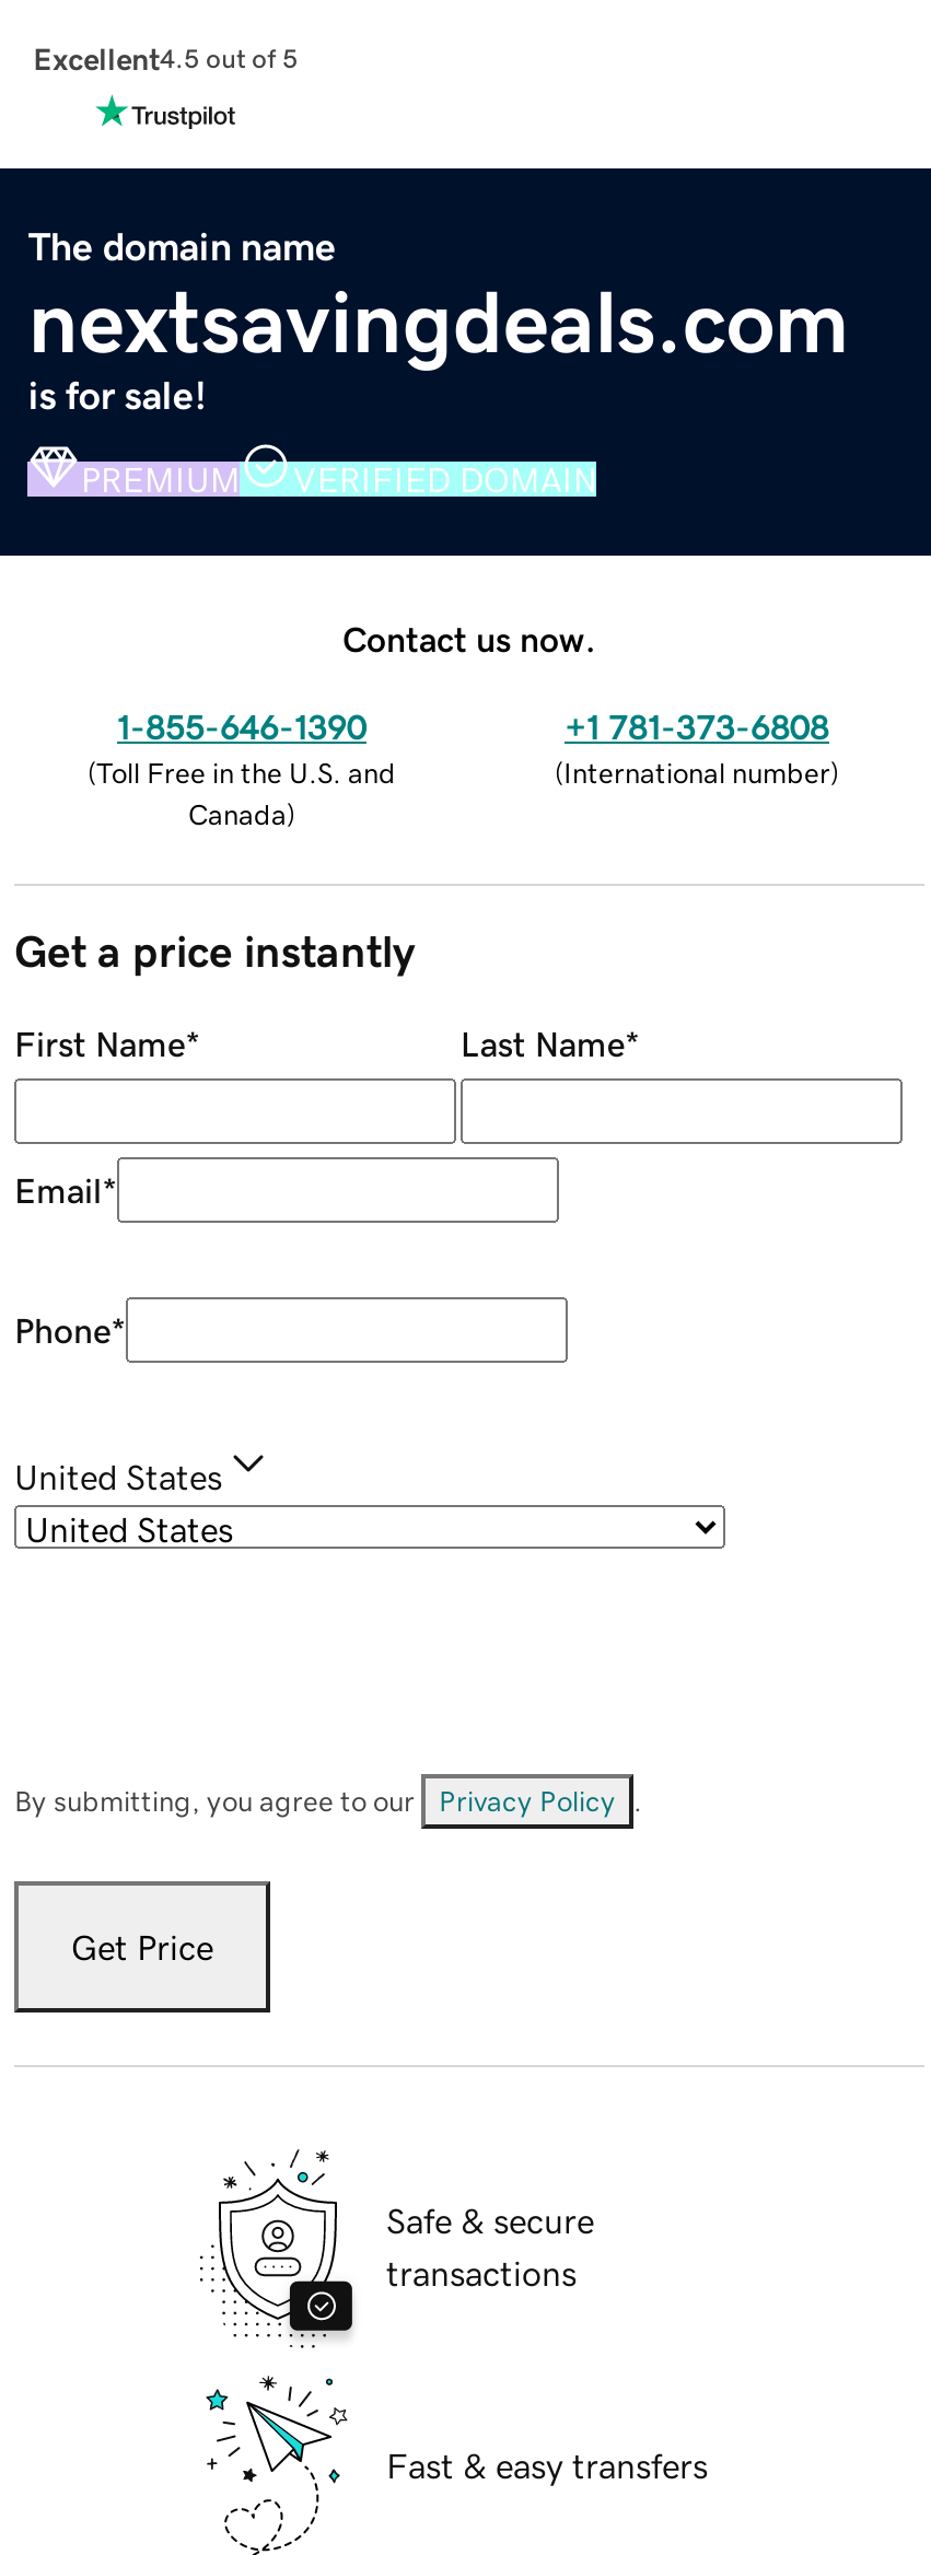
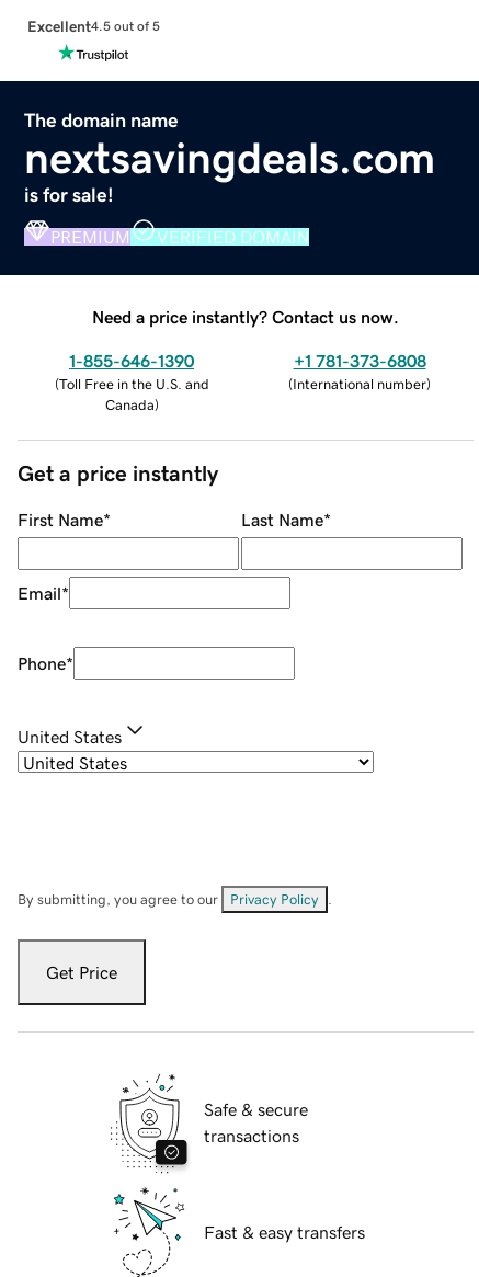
- Contact us now.
+ Need a price instantly? Contact us now.
